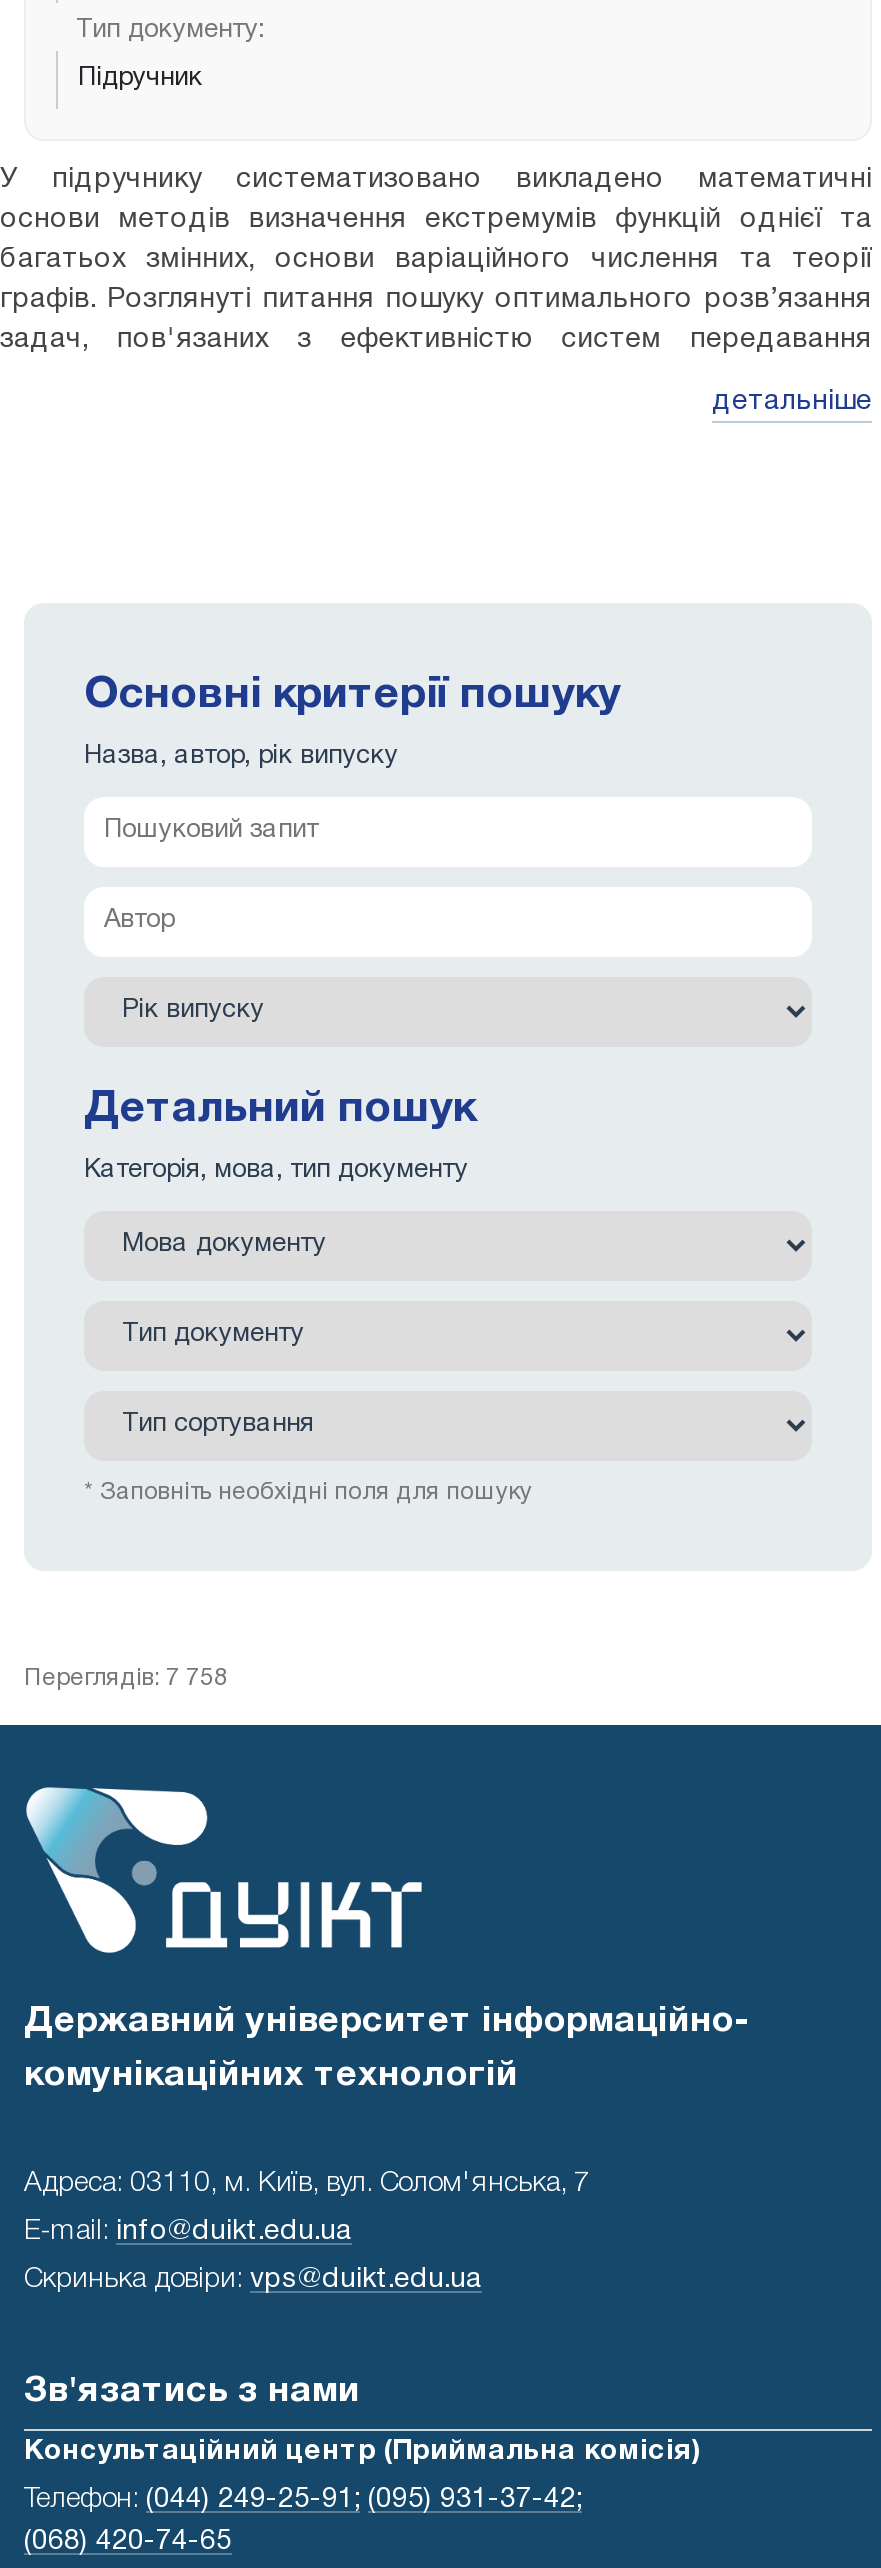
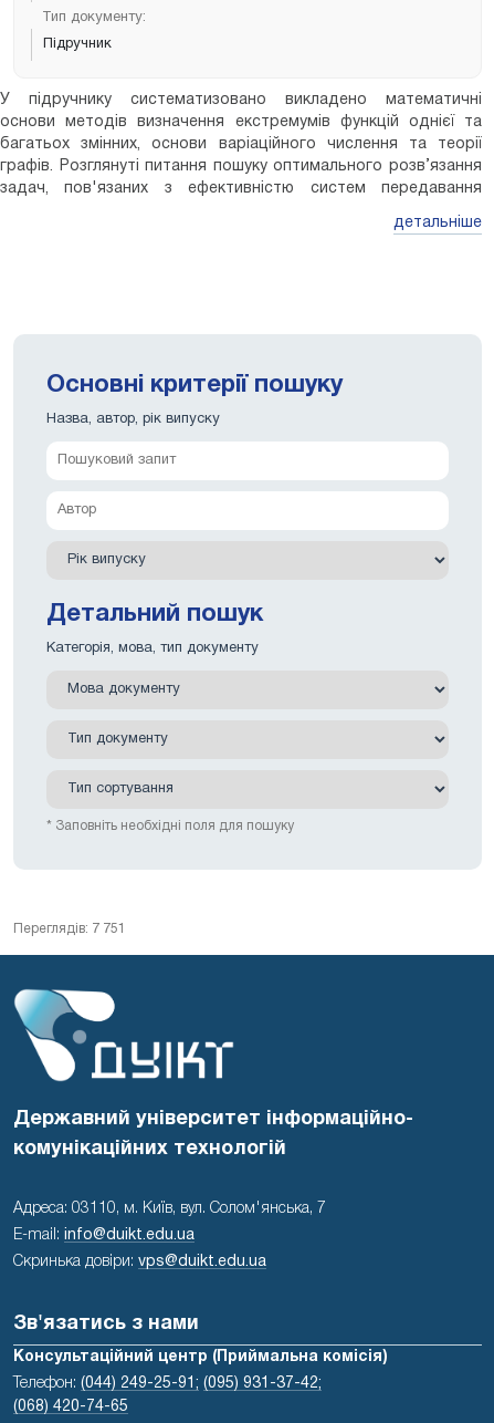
- Переглядів: 7 758
+ Переглядів: 7 751
